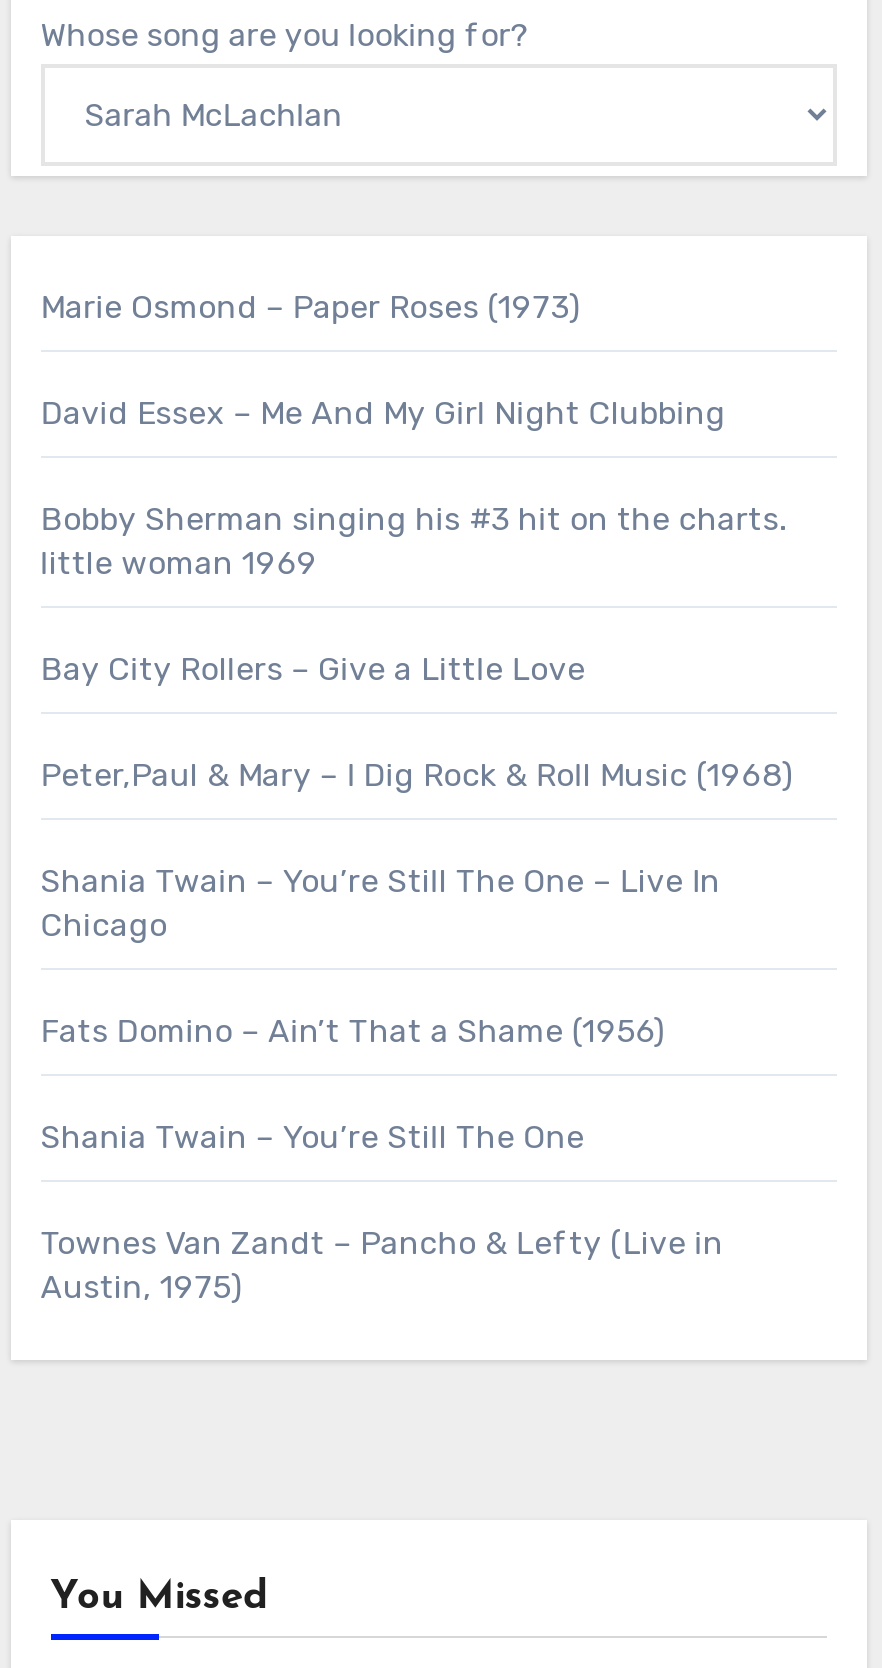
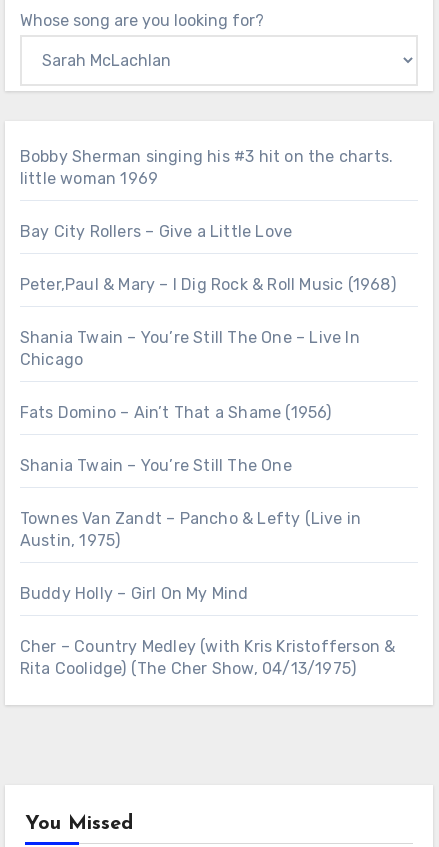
- Marie Osmond – Paper Roses (1973)
- David Essex – Me And My Girl Night Clubbing

moved up: Bobby Sherman singing his #3 hit on the charts. | little woman 1969 | Bay City Rollers – Give a Little Love | ... | Townes Van Zandt – Pancho & Lefty (Live in | Austin, 1975)

+ Buddy Holly – Girl On My Mind
+ Cher – Country Medley (with Kris Kristofferson &
+ Rita Coolidge) (The Cher Show, 04/13/1975)
